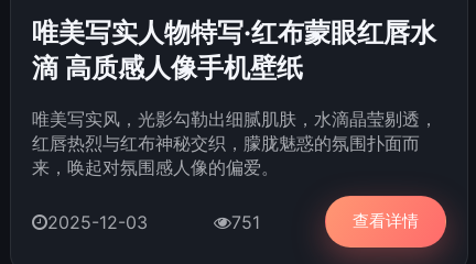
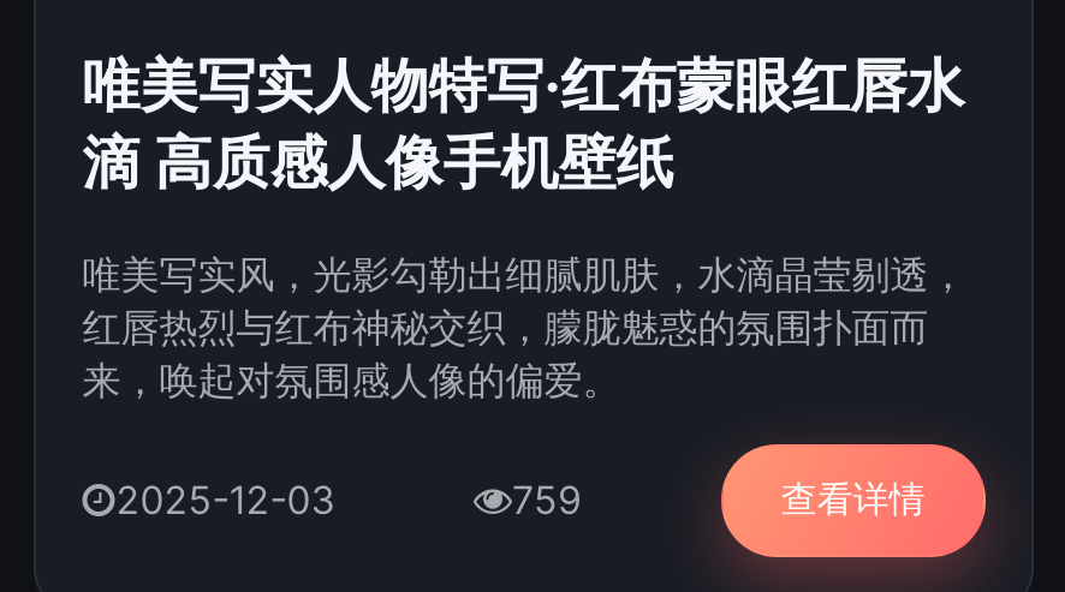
- 751
+ 759
